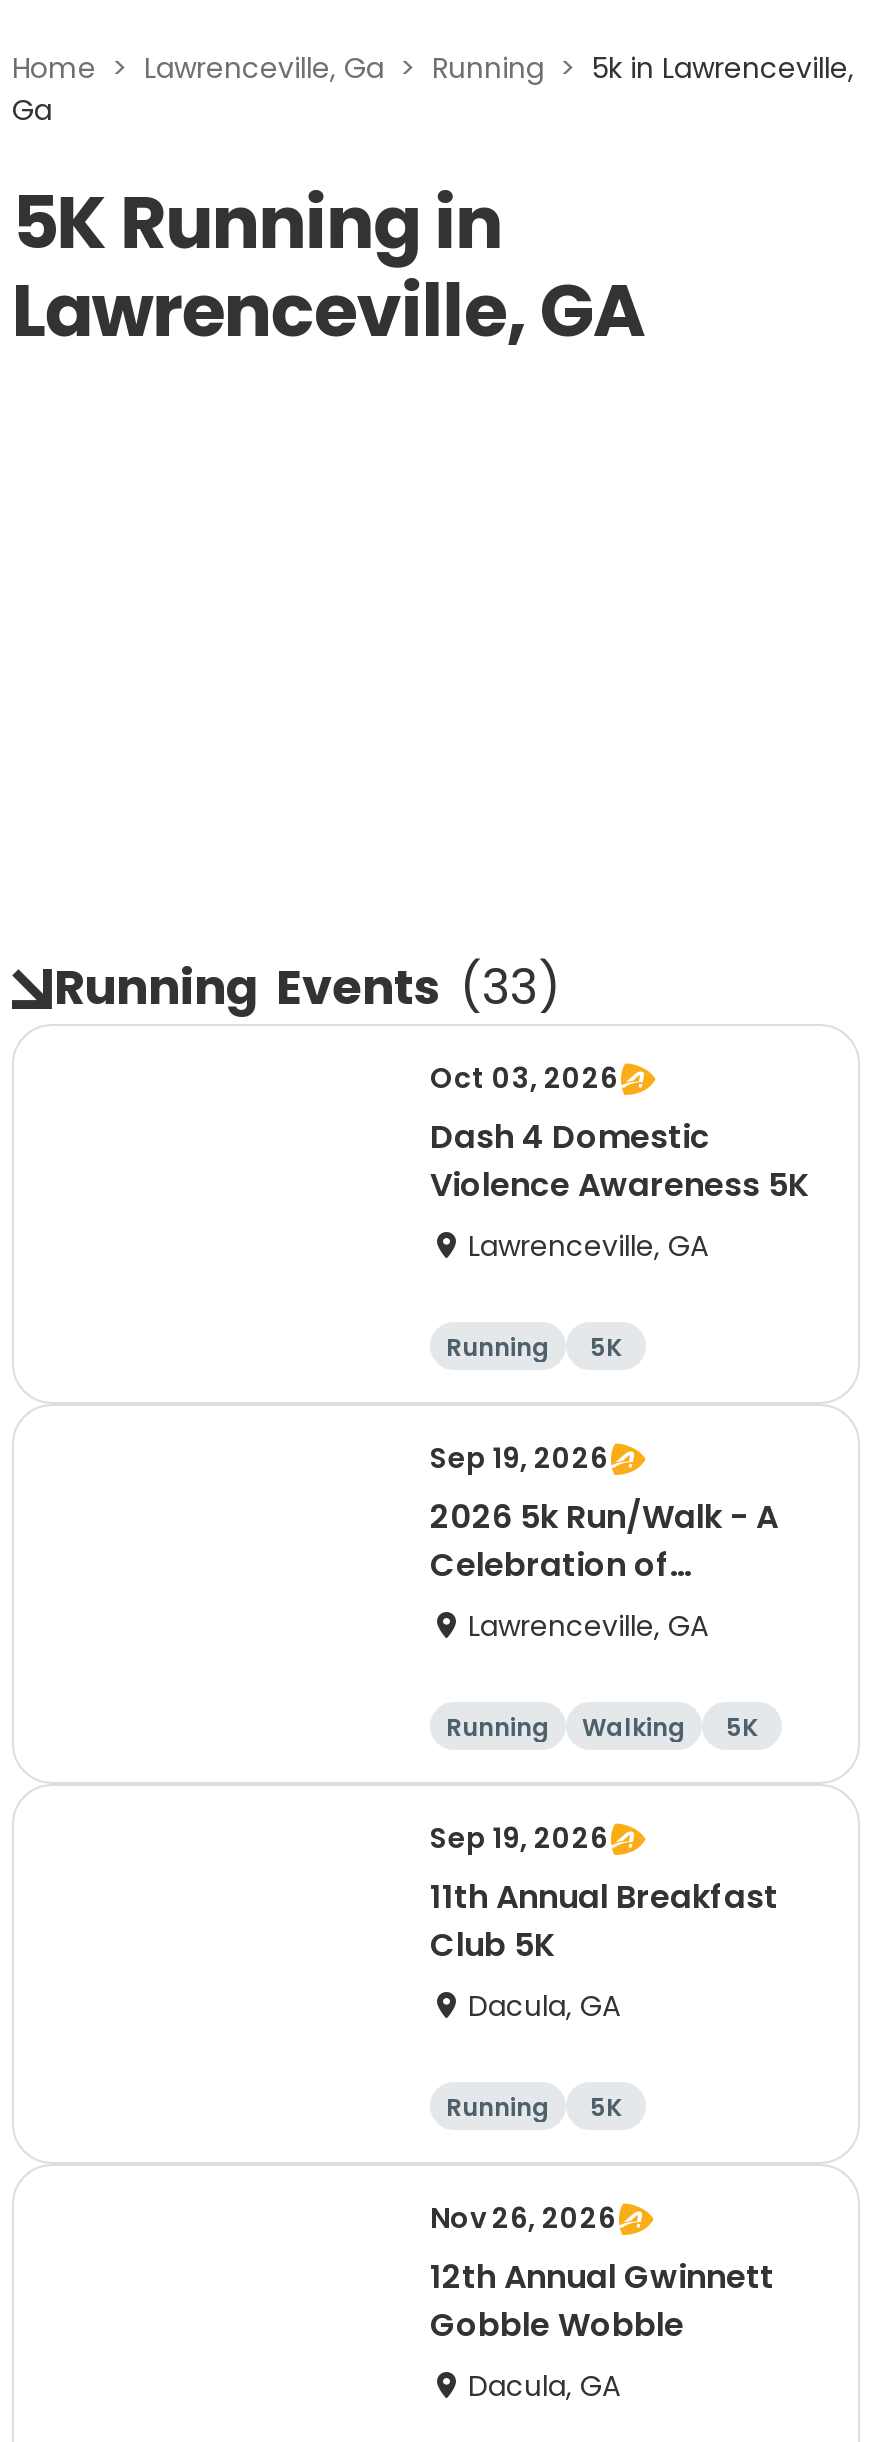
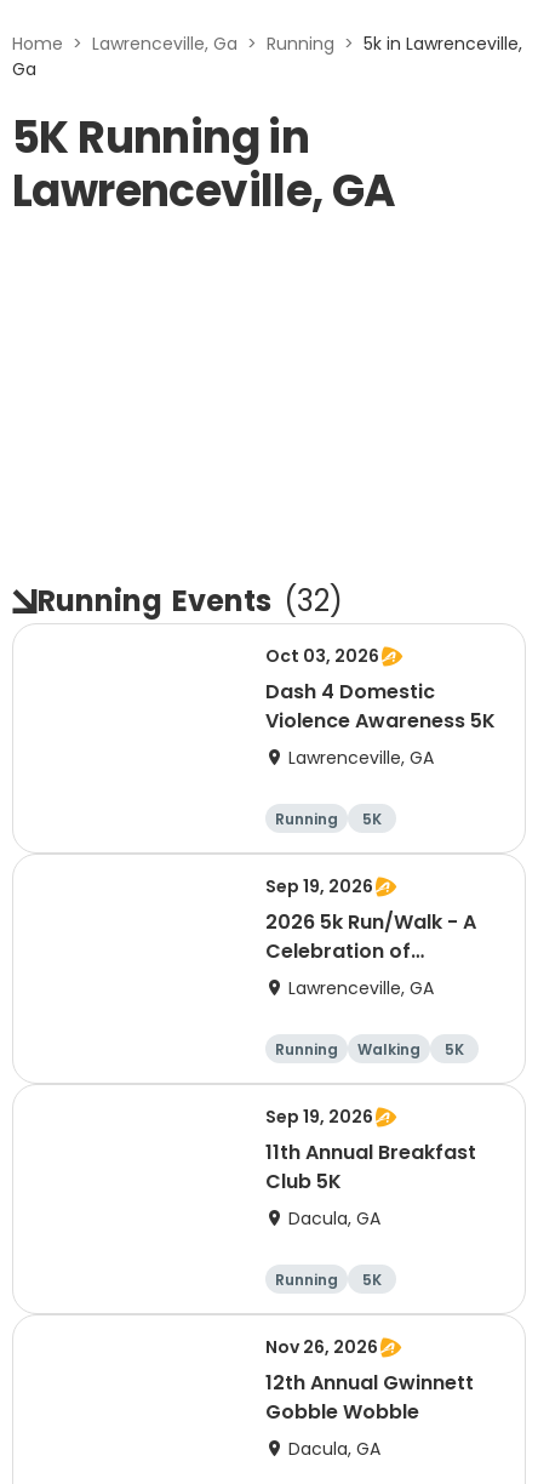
- Running Events (33)
+ Running Events (32)
